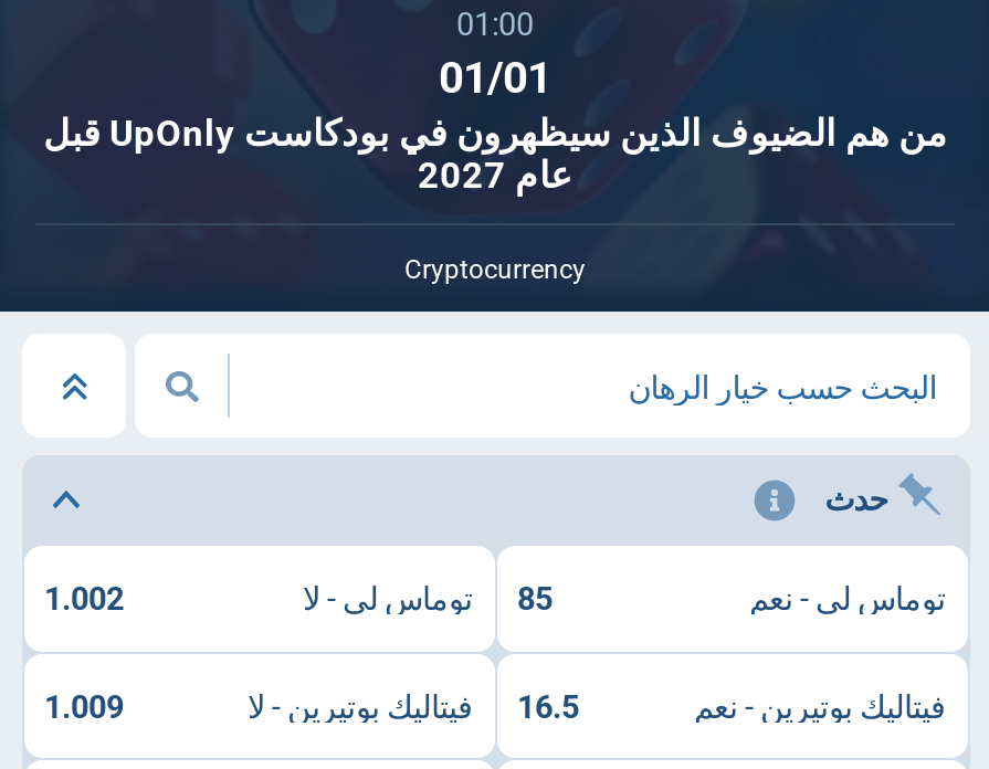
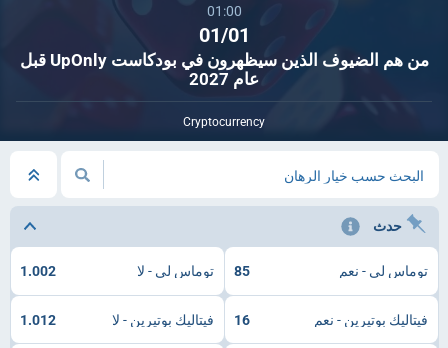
- 1.009
+ 1.012

- 16.5 فيتاليك بوتيرين - لا
+ 16 فيتاليك بوتيرين - لا
